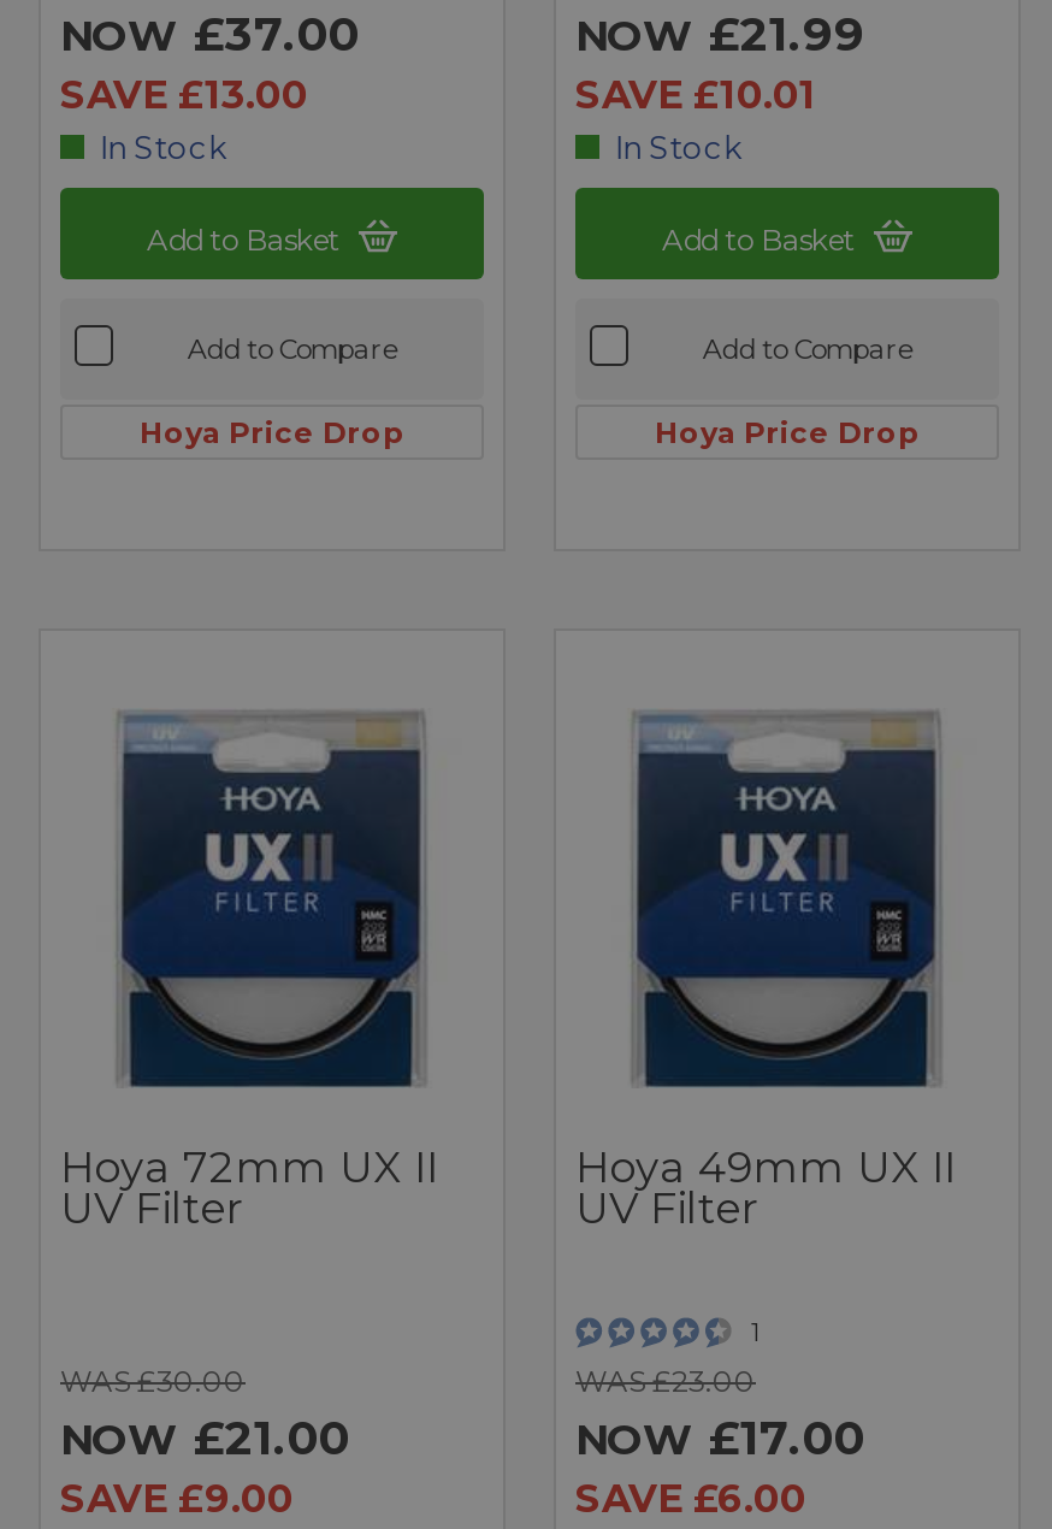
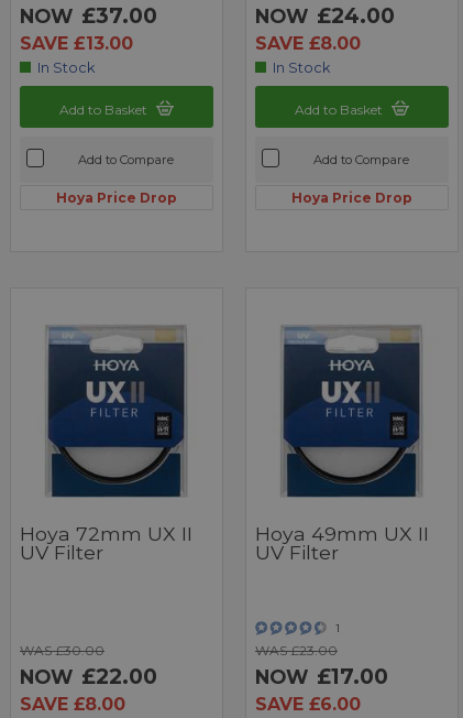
- NOW £21.99
+ NOW £24.00

- SAVE £10.01
+ SAVE £8.00

- NOW £21.00
+ NOW £22.00

- SAVE £9.00
+ SAVE £8.00
